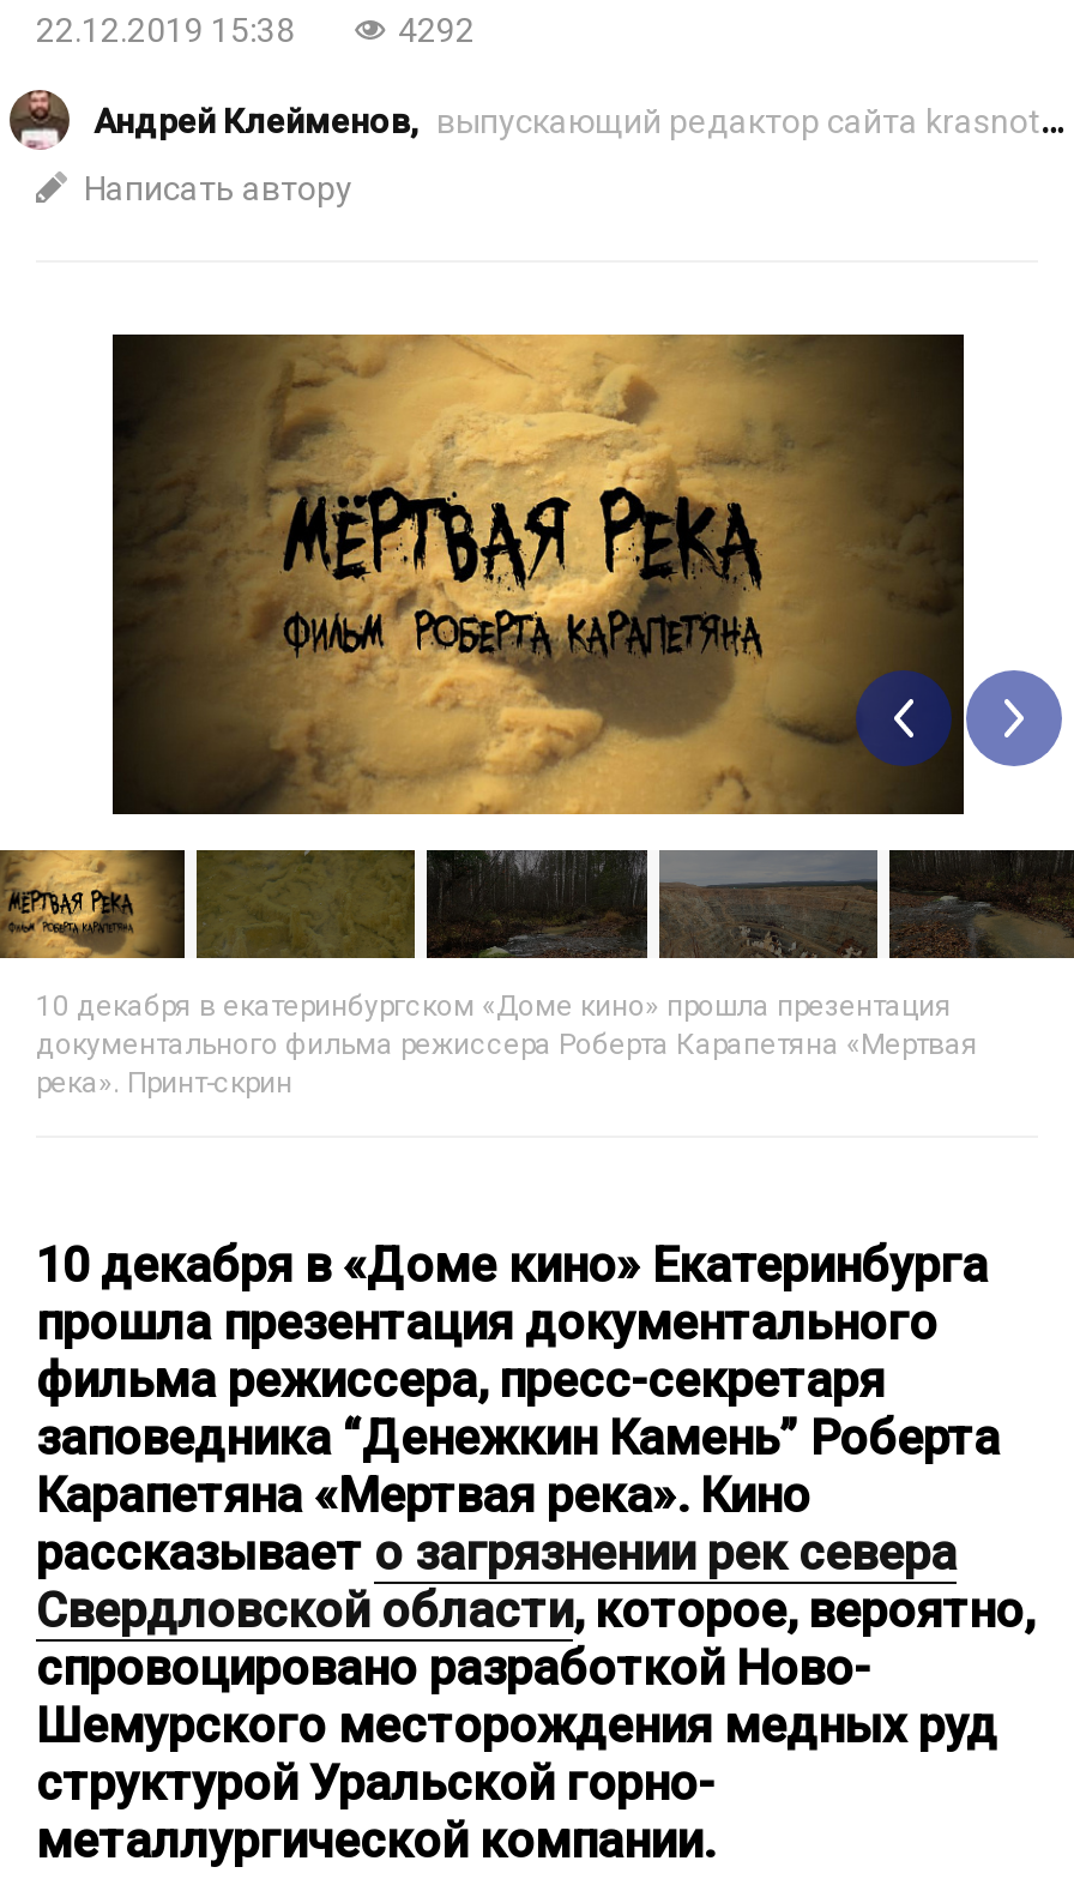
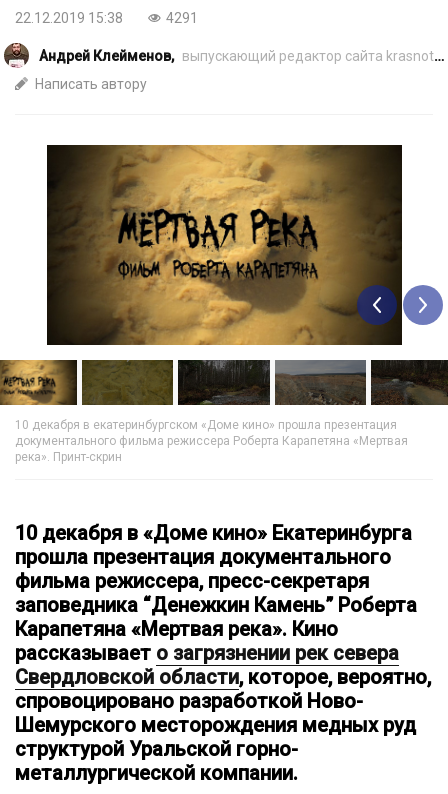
- 4292
+ 4291
